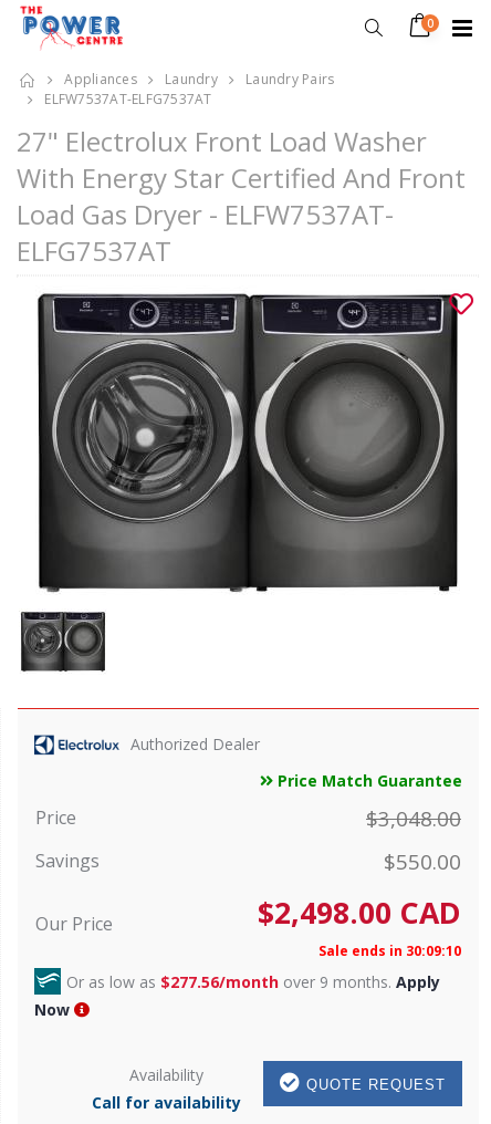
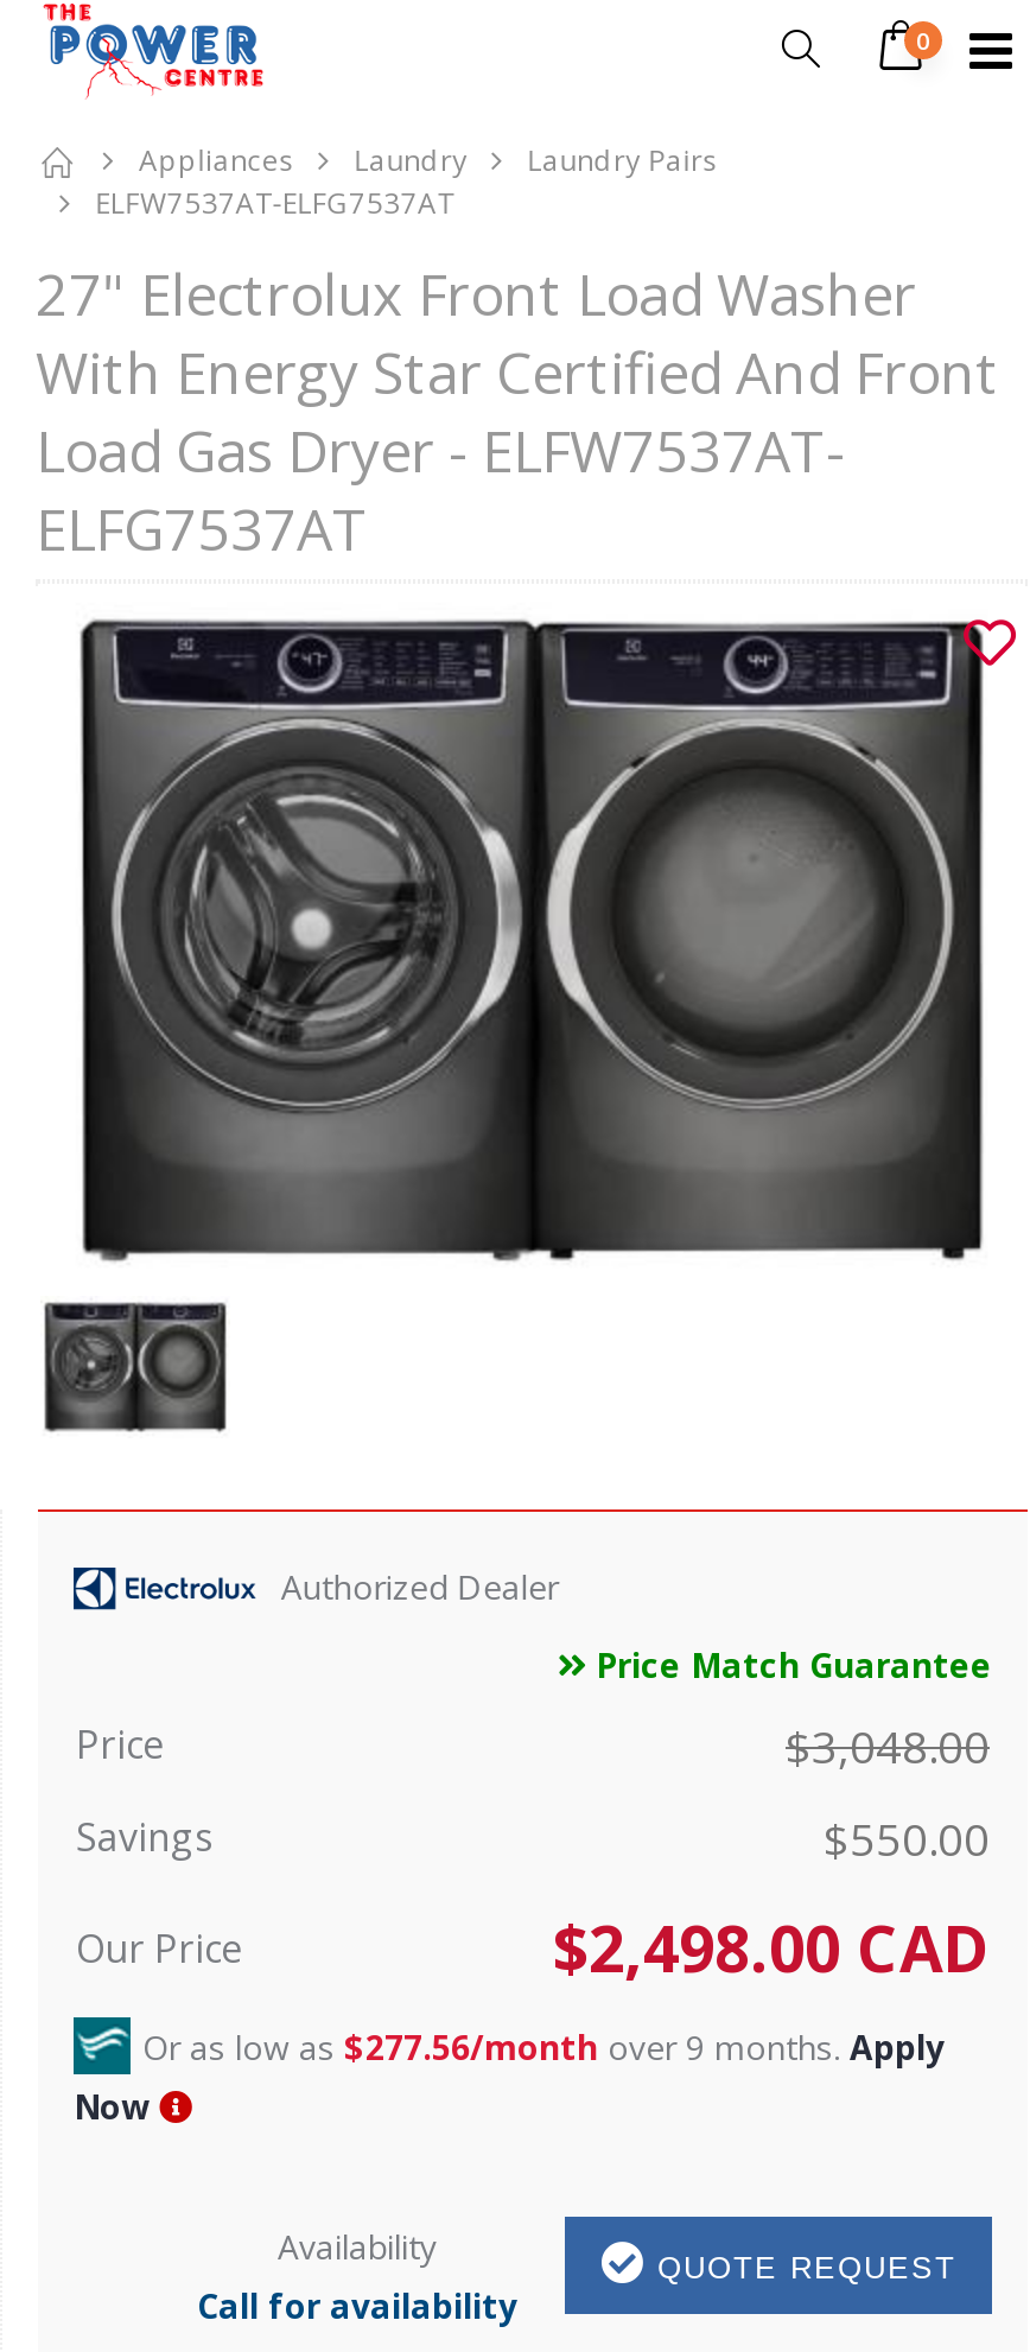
- Sale ends in 30:09:10
